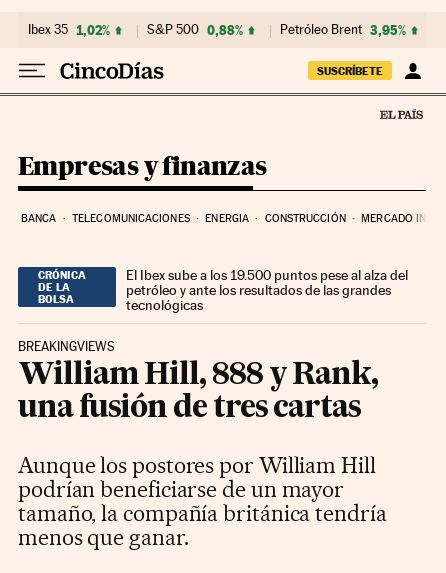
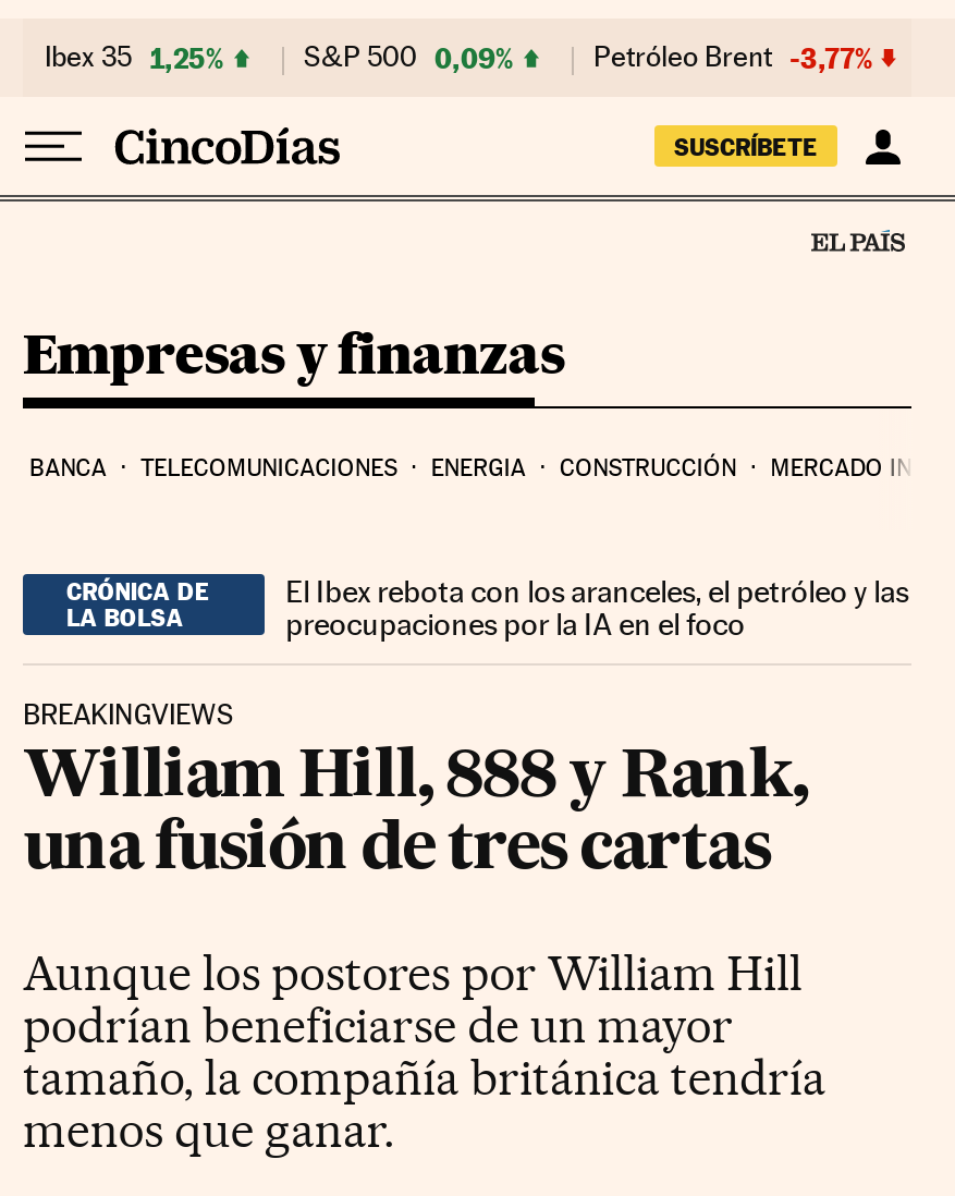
- Ibex 35 1,02%
+ Ibex 35 1,25%

- S&P 500 0,88%
+ S&P 500 0,09%

- Petróleo Brent 3,95%
+ Petróleo Brent -3,77%

- El Ibex sube a los 19.500 puntos pese al alza del
- petróleo y ante los resultados de las grandes
- tecnológicas
+ El Ibex rebota con los aranceles, el petróleo y las
+ preocupaciones por la IA en el foco
